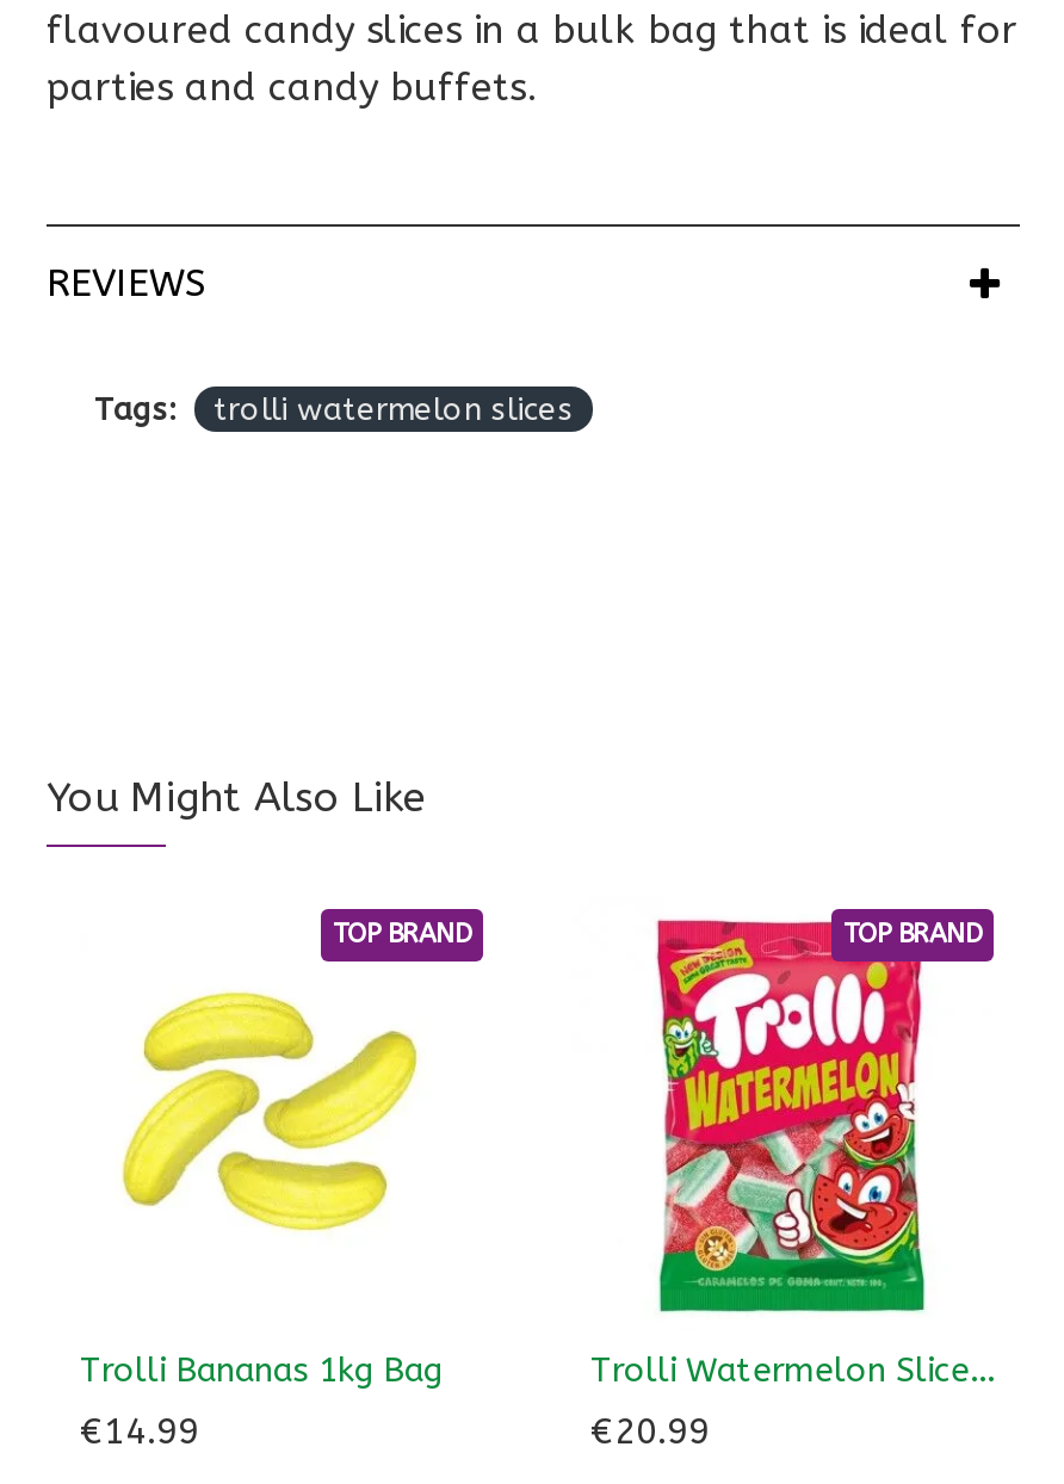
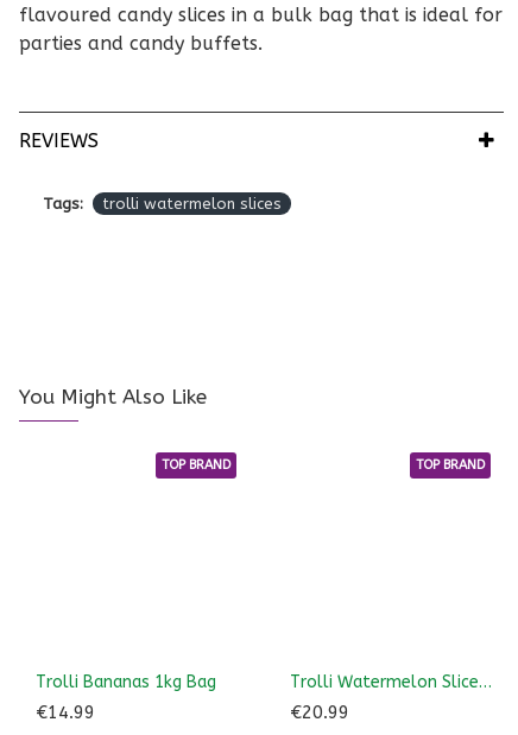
- [image]

- [image]
